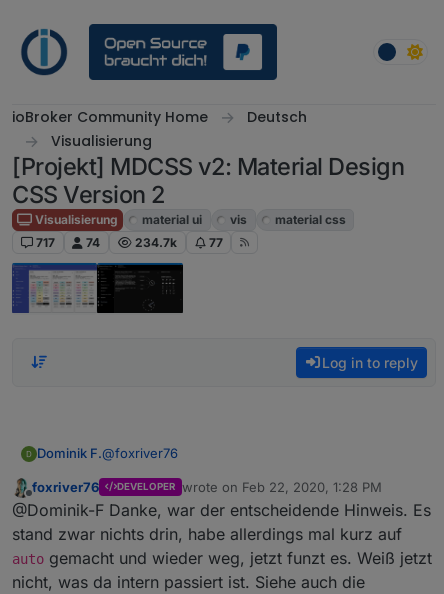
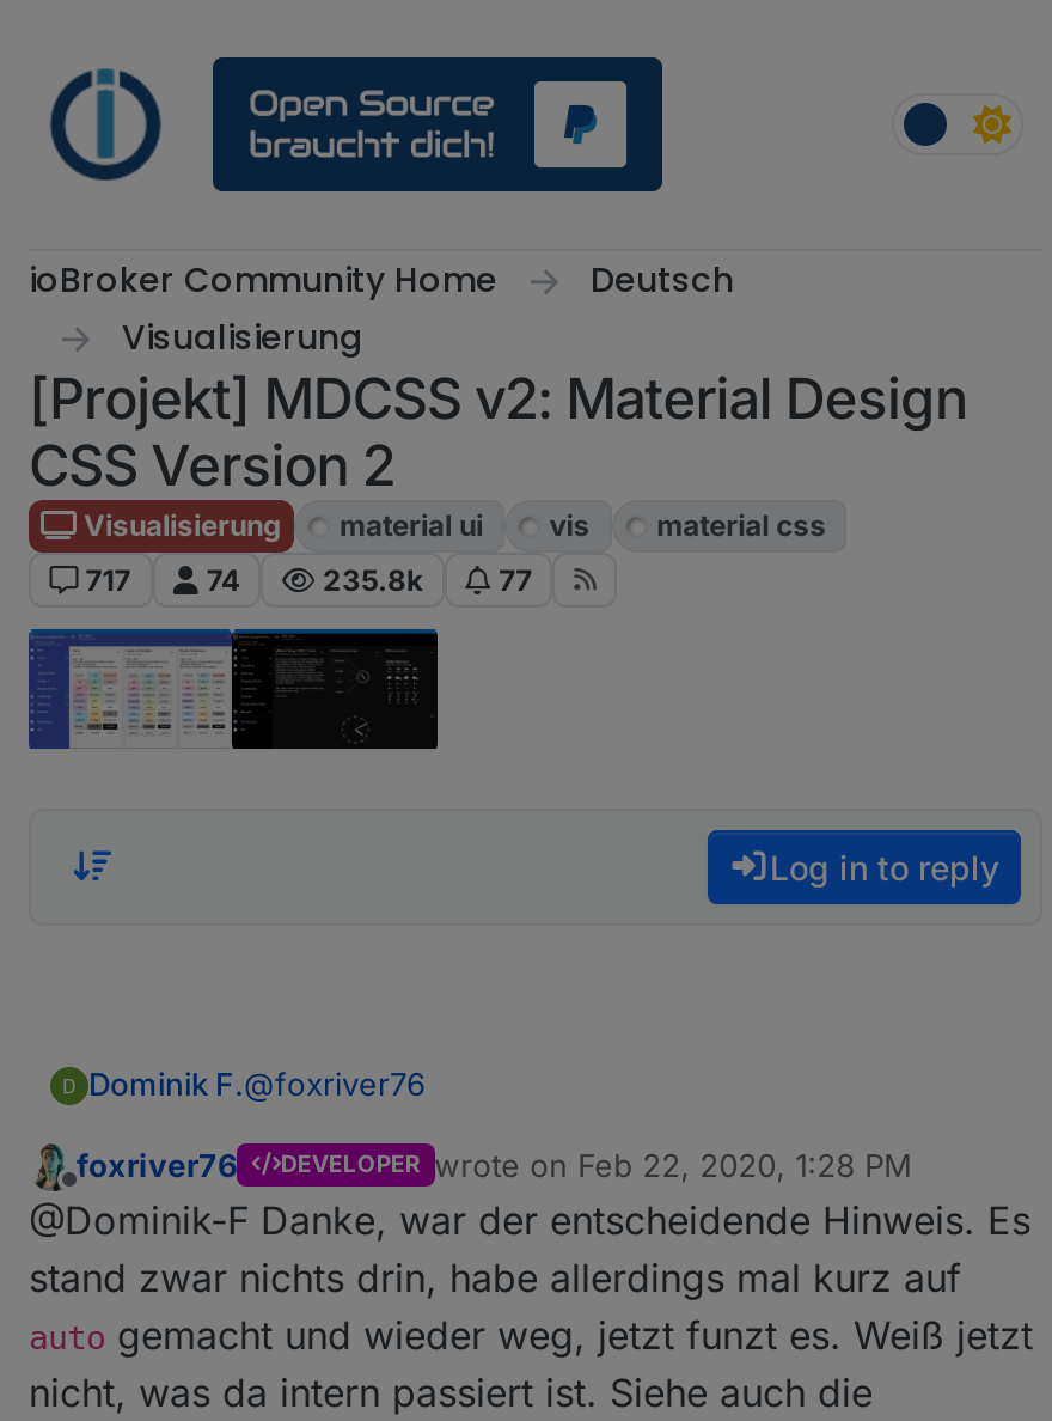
- 234.7k
+ 235.8k
